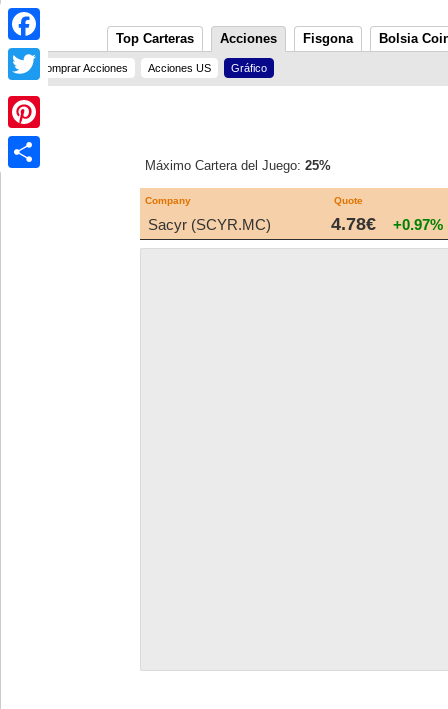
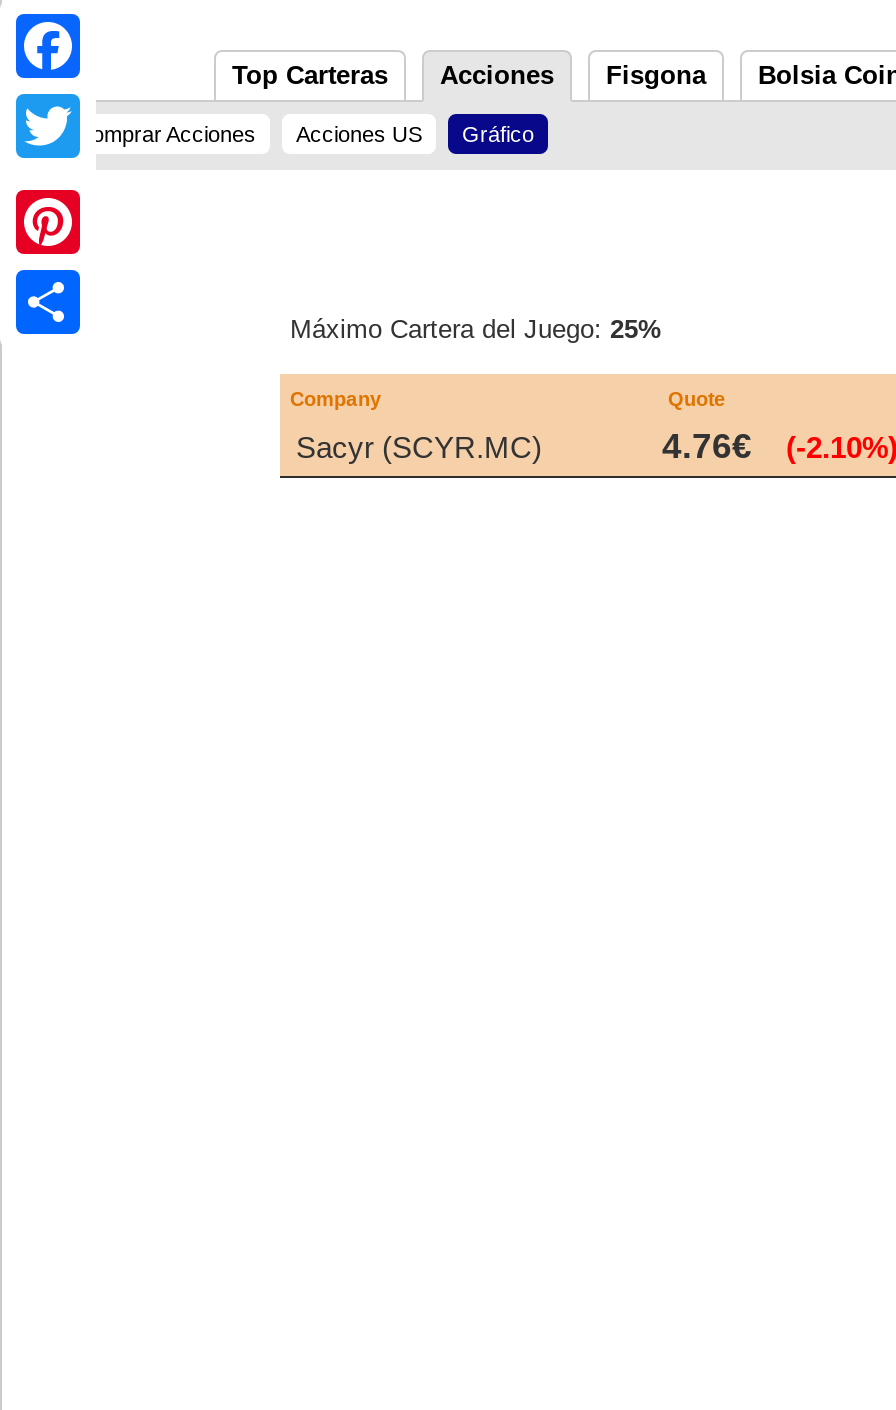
- 4.78€
+ 4.76€

- +0.97%
+ (-2.10%)
